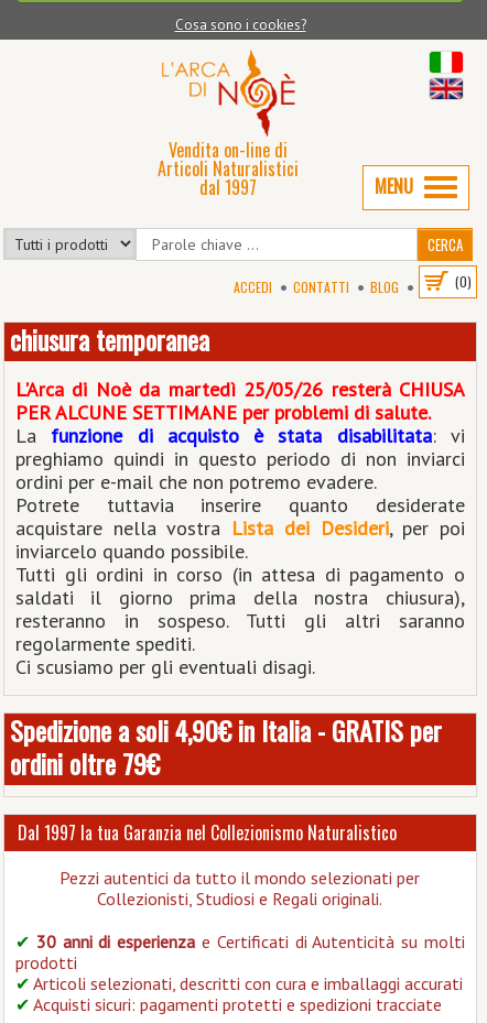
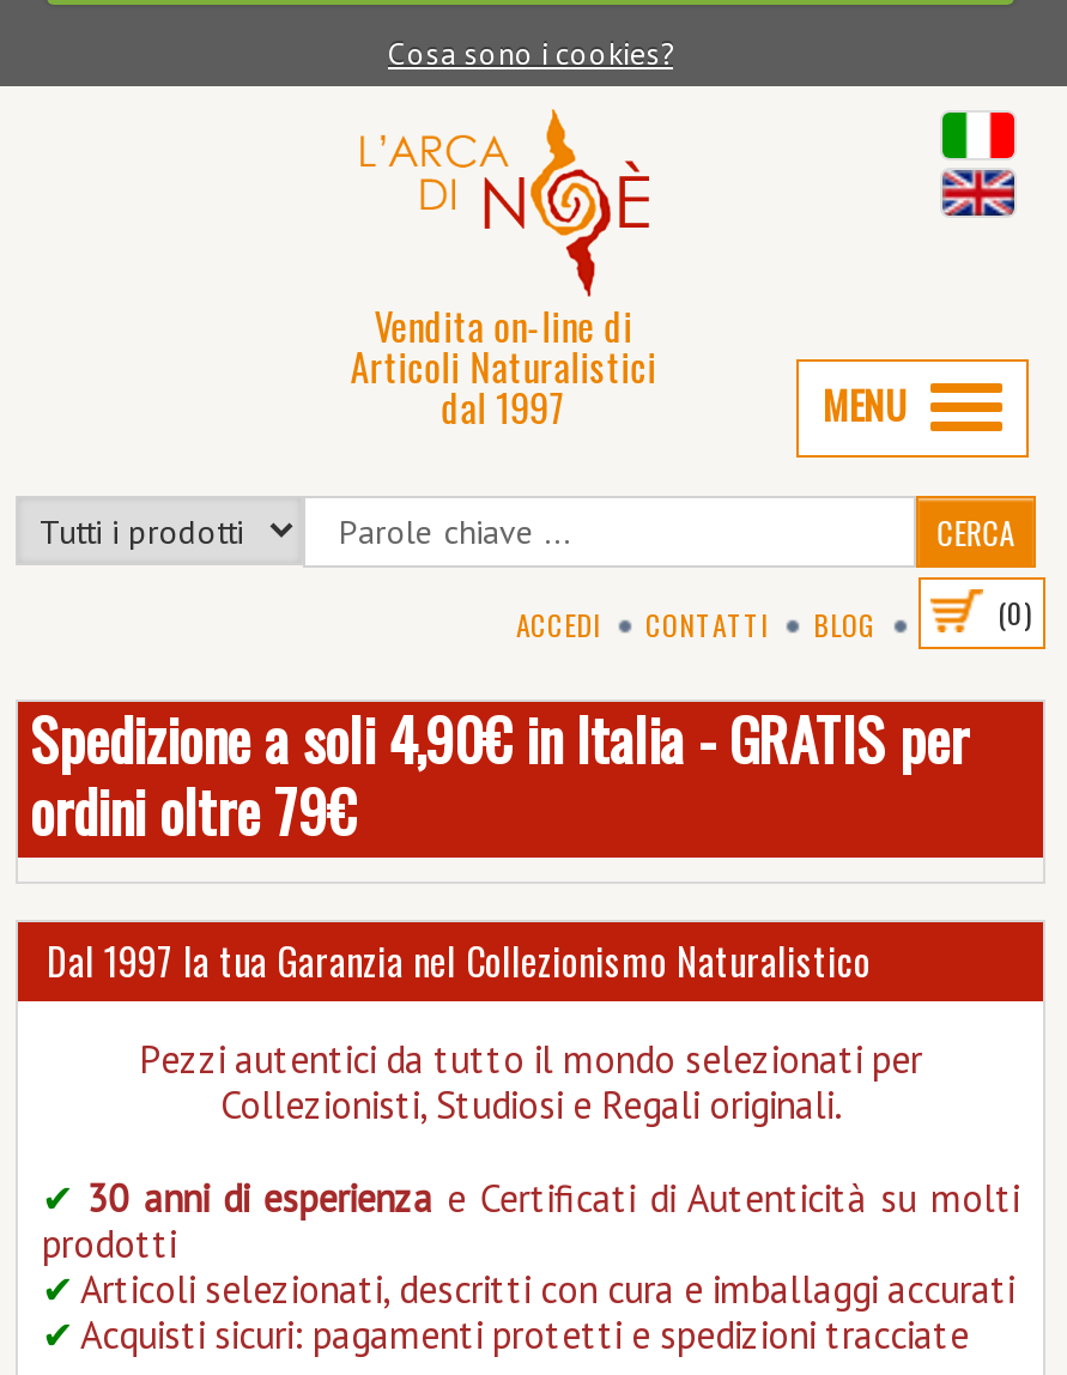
- chiusura temporanea
- L'Arca di Noè da martedì 25/05/26 resterà CHIUSA
- PER ALCUNE SETTIMANE per problemi di salute.
- La funzione di acquisto è stata disabilitata: vi
- preghiamo quindi in questo periodo di non inviarci
- ordini per e-mail che non potremo evadere.
- Potrete tuttavia inserire quanto desiderate
- acquistare nella vostra Lista dei Desideri, per poi
- inviarcelo quando possibile.
- Tutti gli ordini in corso (in attesa di pagamento o
- saldati il giorno prima della nostra chiusura),
- resteranno in sospeso. Tutti gli altri saranno
- regolarmente spediti.
- Ci scusiamo per gli eventuali disagi.
